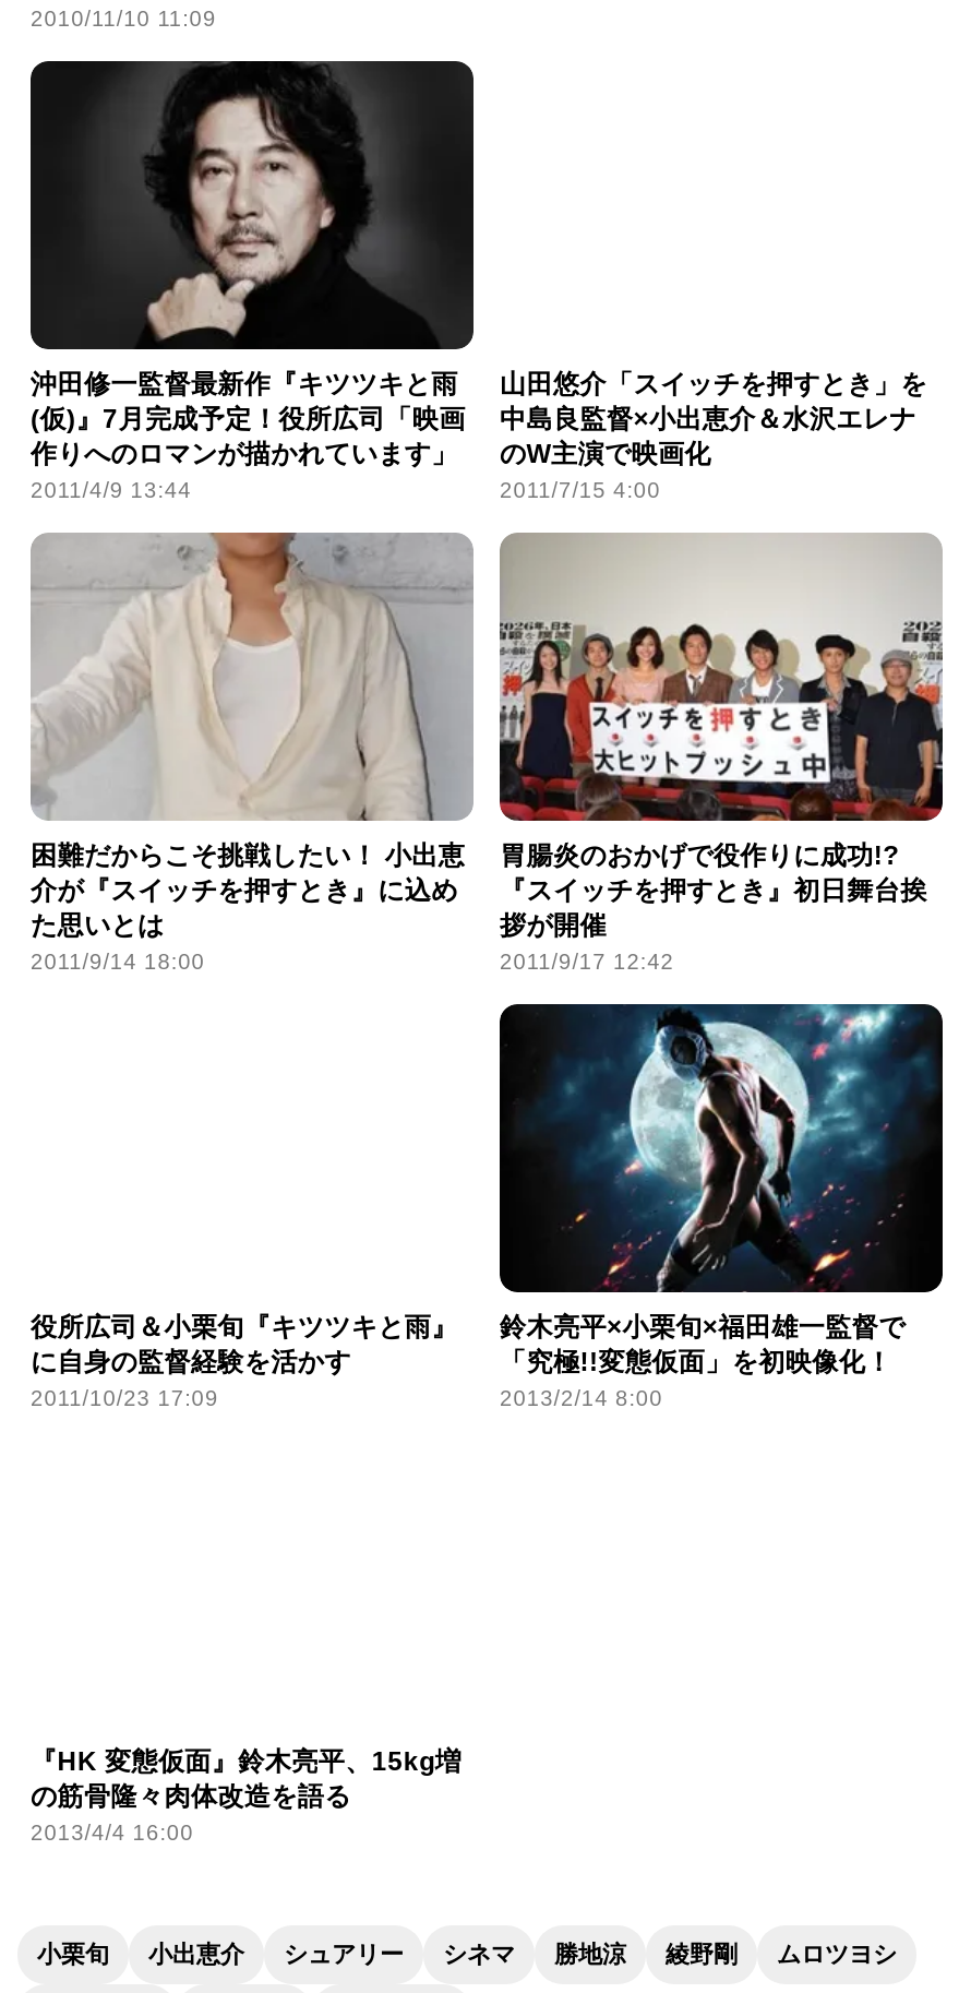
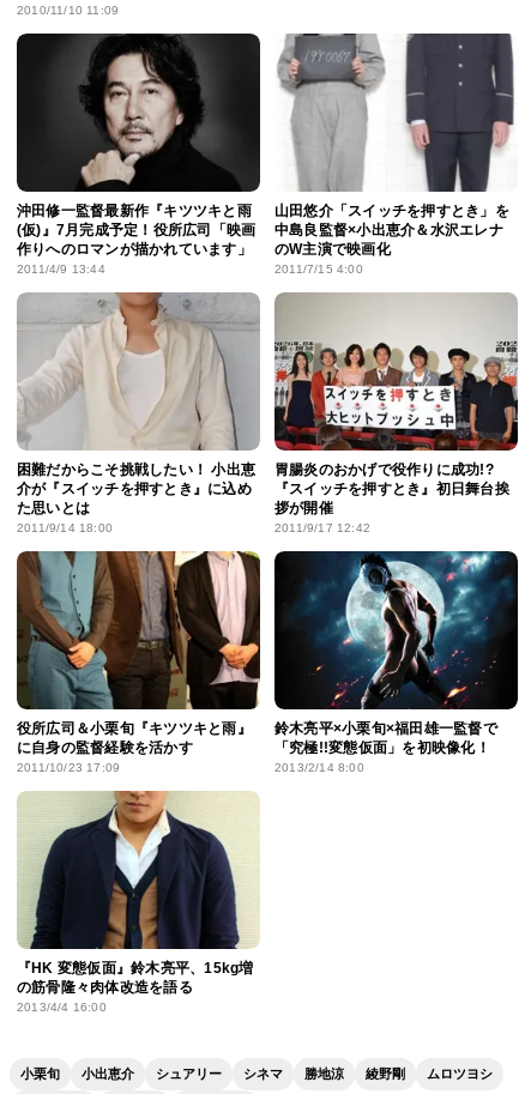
+ [image]

+ [image]

+ [image]

+ [image]
